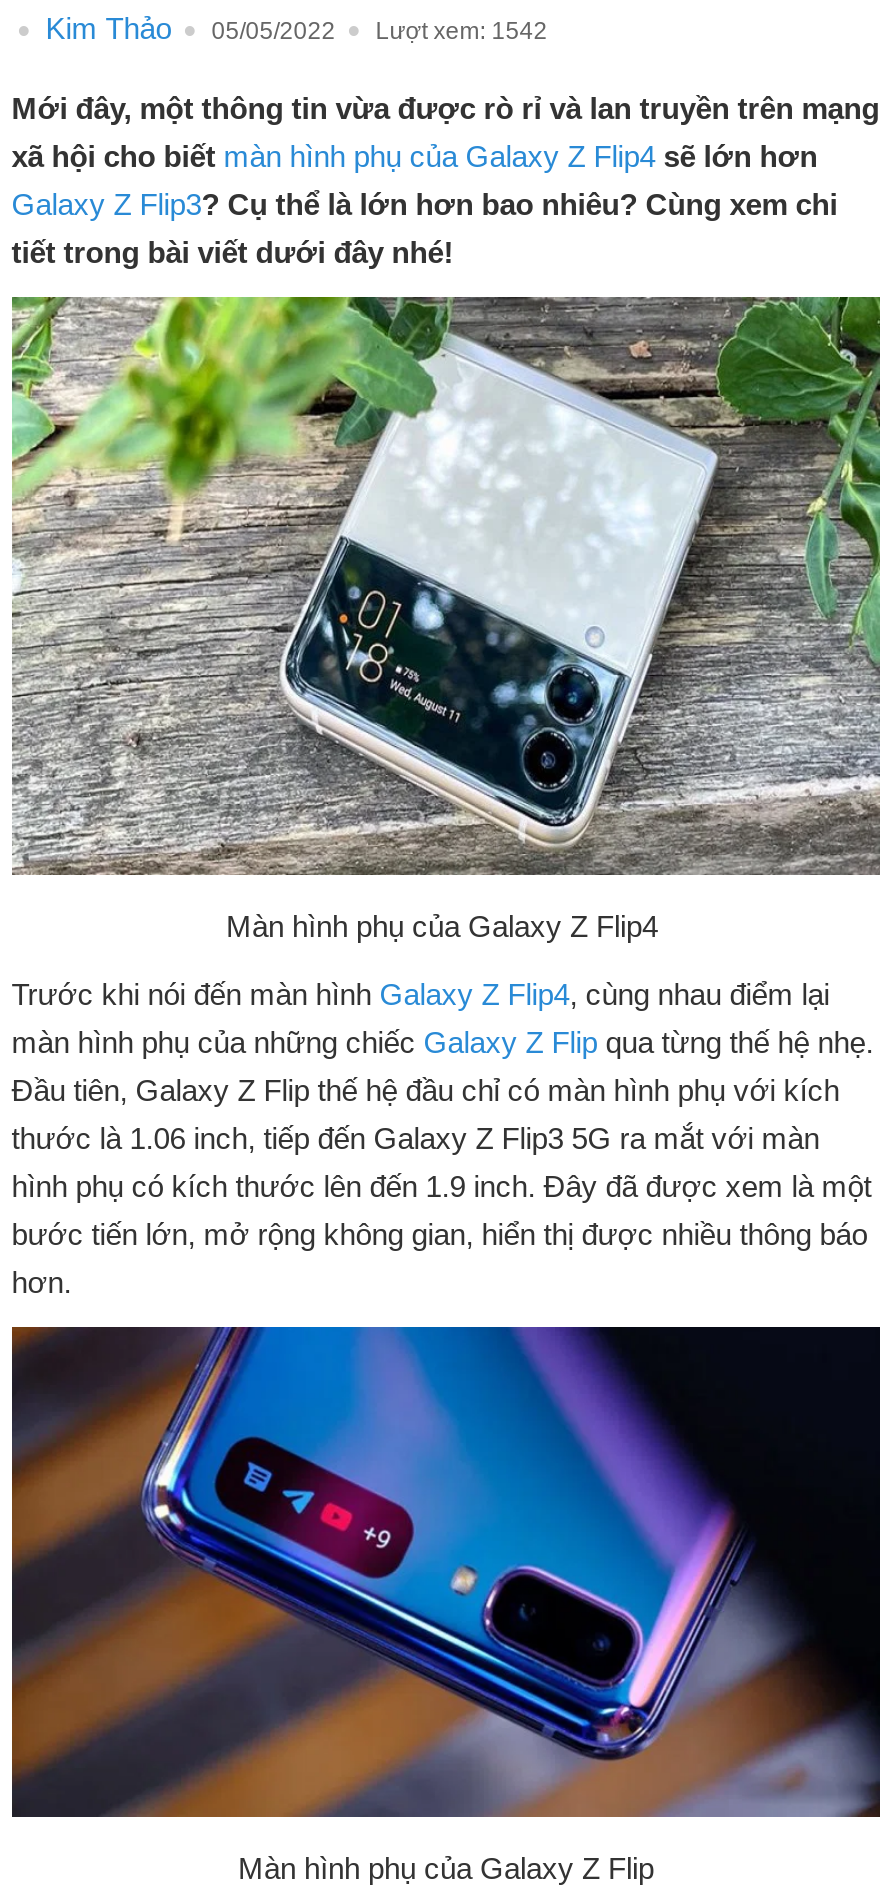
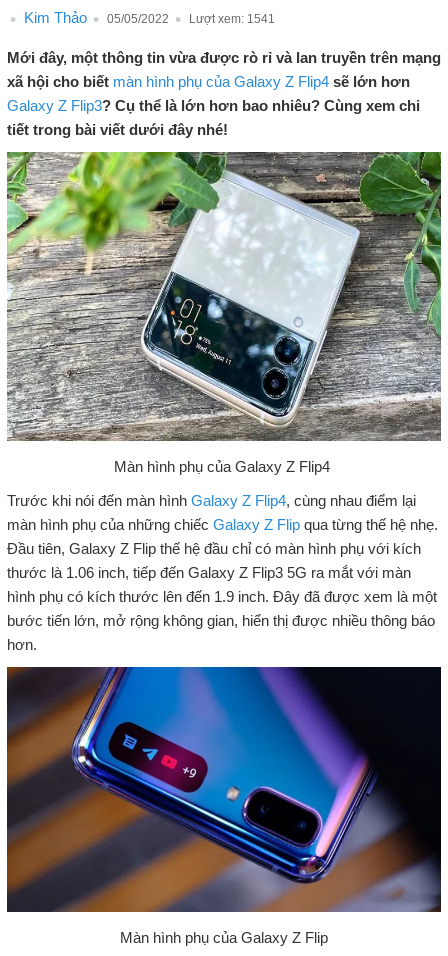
- Kim Thảo 05/05/2022 Lượt xem: 1542
+ Kim Thảo 05/05/2022 Lượt xem: 1541
